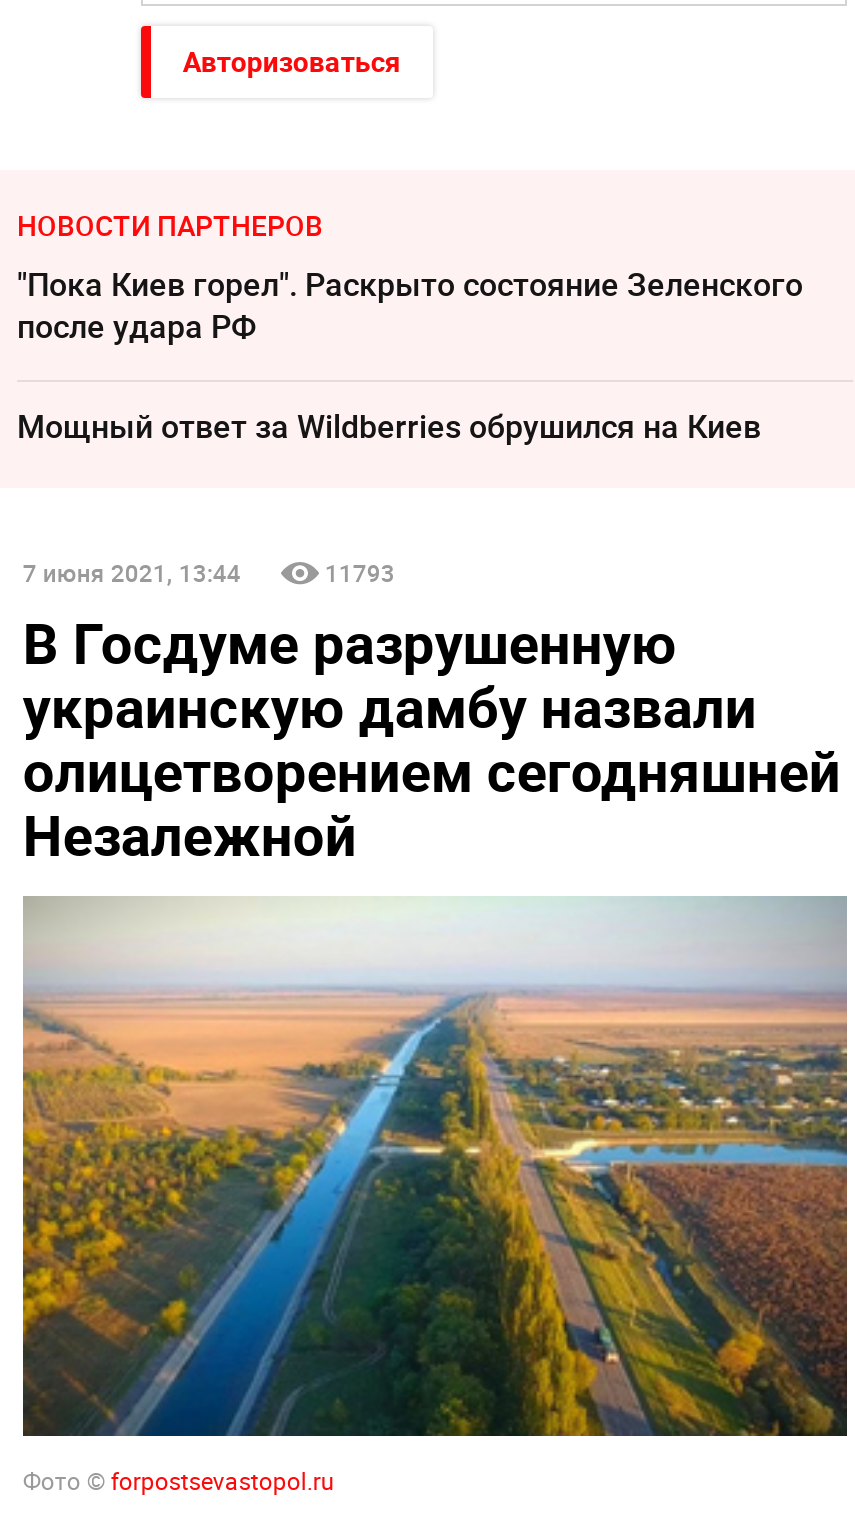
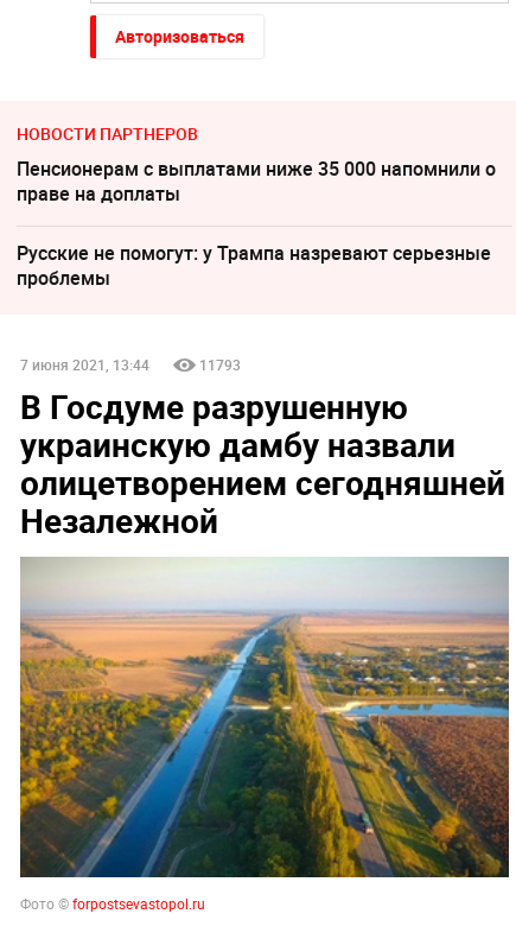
- "Пока Киев горел". Раскрыто состояние Зеленского
- после удара РФ
+ Пенсионерам с выплатами ниже 35 000 напомнили о
+ праве на доплаты

- Мощный ответ за Wildberries обрушился на Киев
+ Русские не помогут: у Трампа назревают серьезные
+ проблемы
